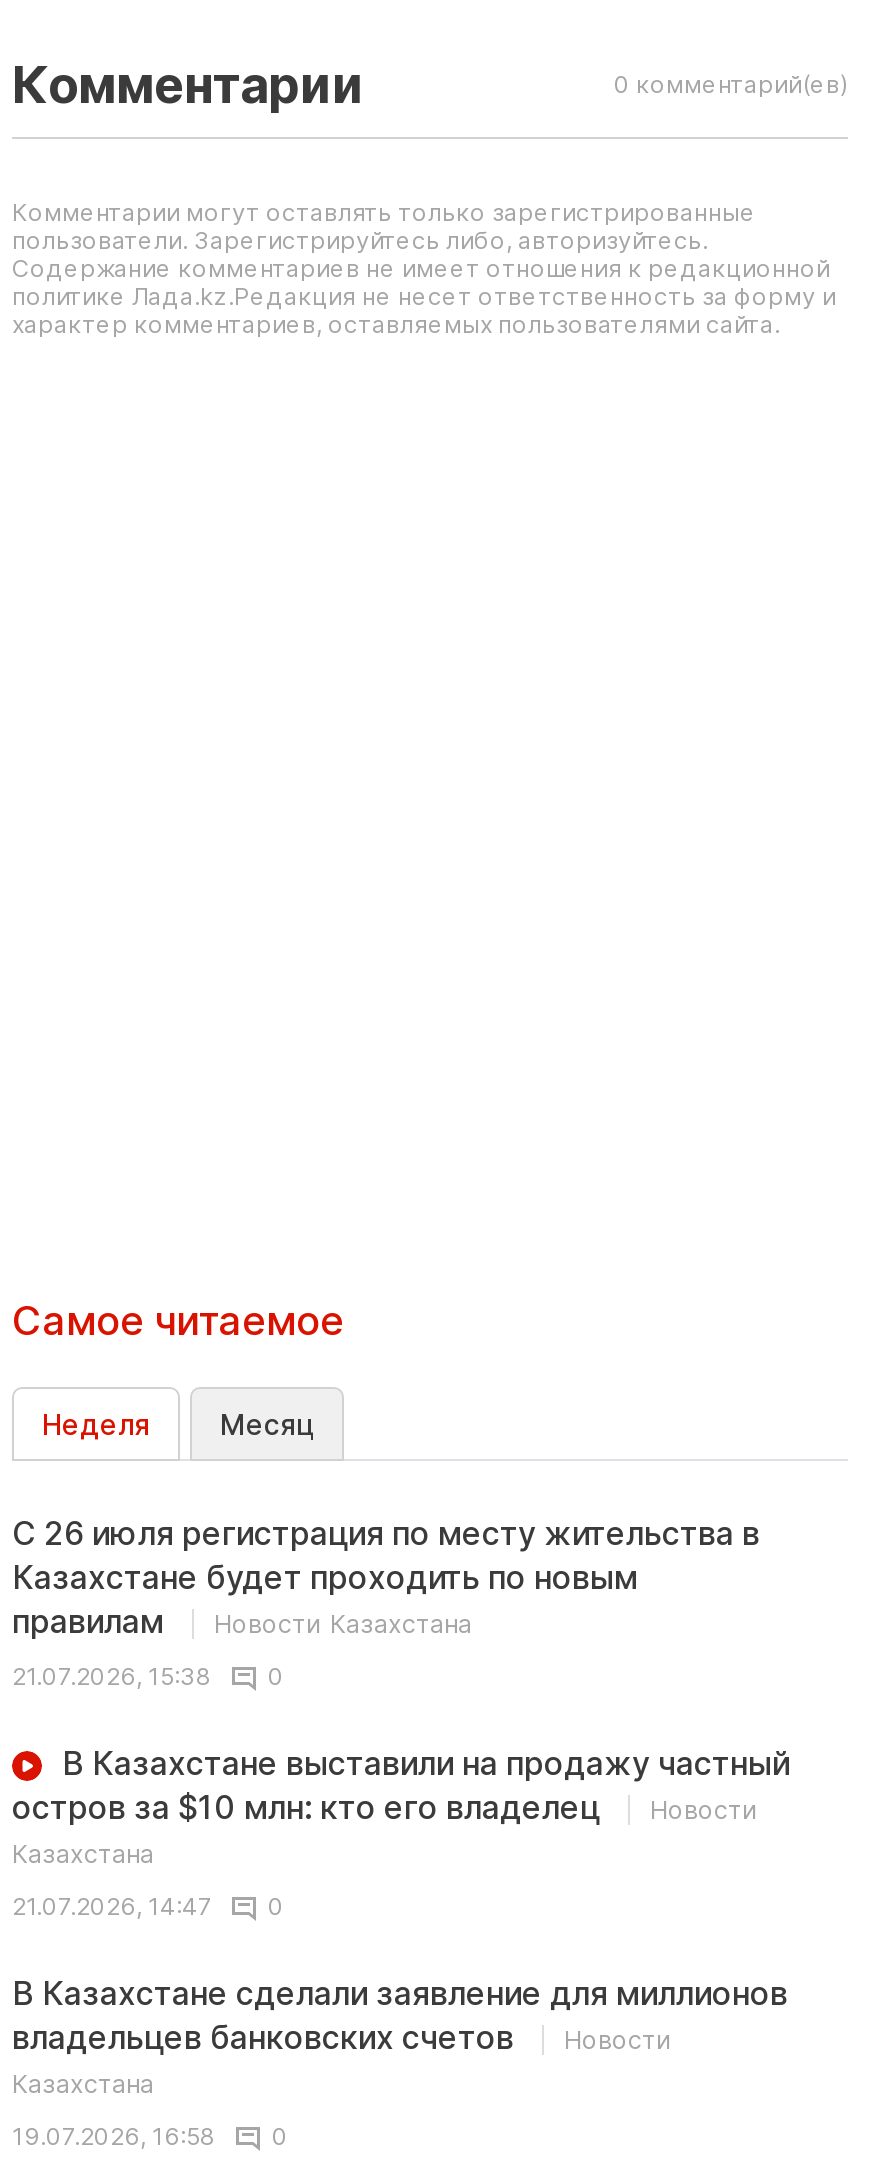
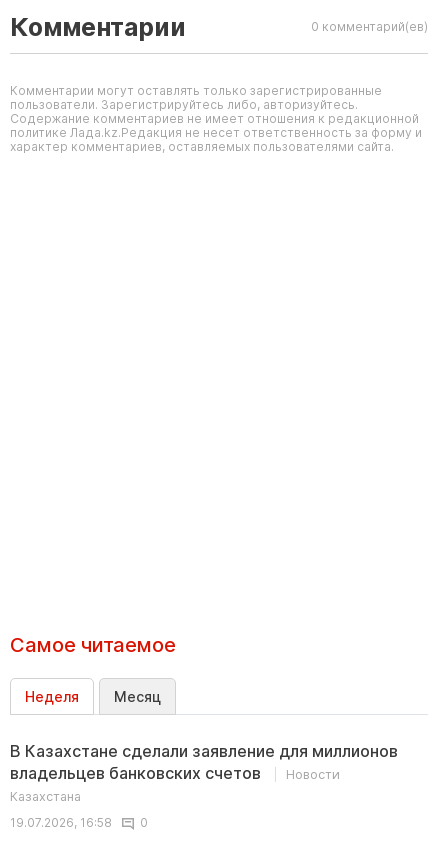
- С 26 июля регистрация по месту жительства в
- Казахстане будет проходить по новым
- правилам
- Новости Казахстана
- 21.07.2026, 15:38
- 0
- В Казахстане выставили на продажу частный
- остров за $10 млн: кто его владелец
- Новости
- Казахстана
- 21.07.2026, 14:47
- 0
